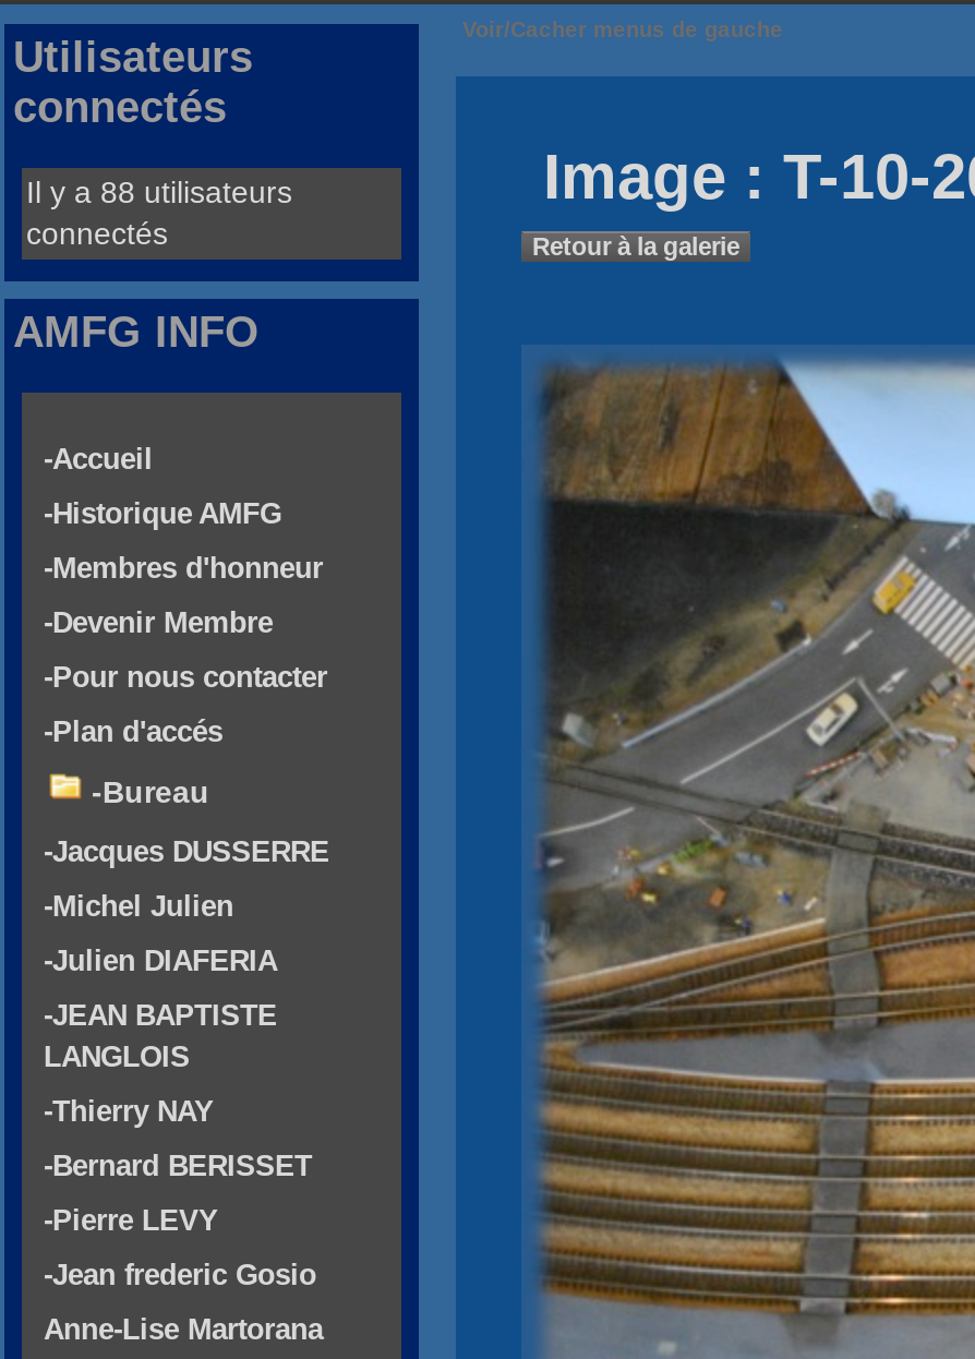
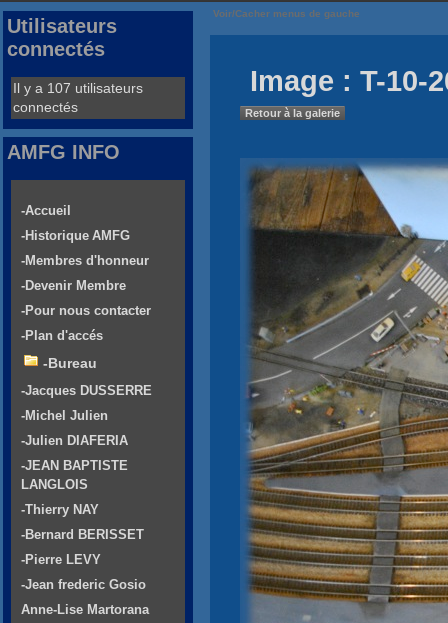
- Il y a 88 utilisateurs
+ Il y a 107 utilisateurs
